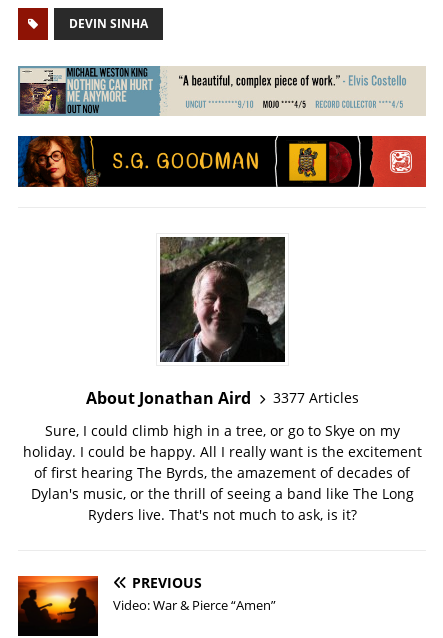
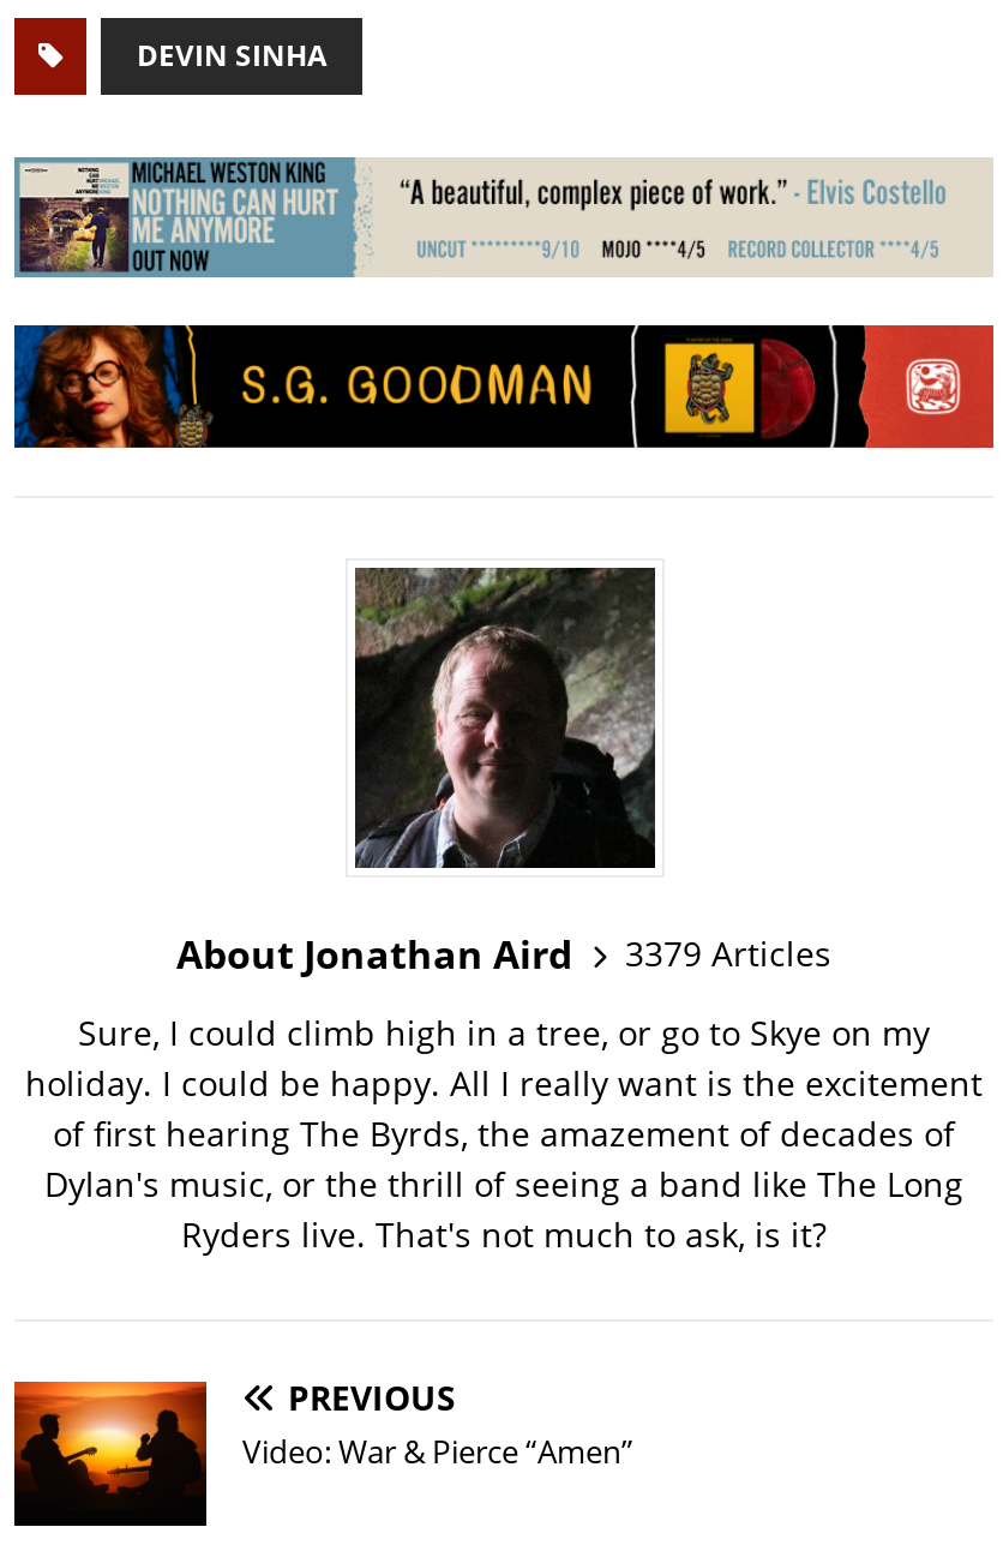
- About Jonathan Aird 3377 Articles
+ About Jonathan Aird 3379 Articles
